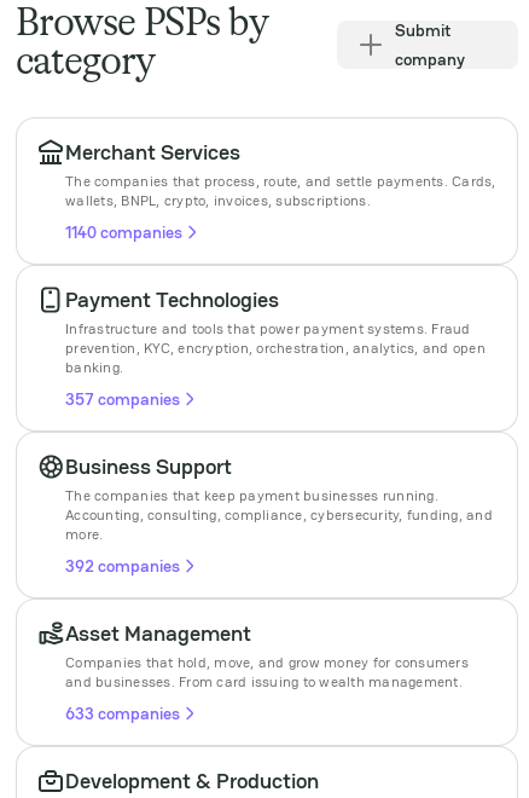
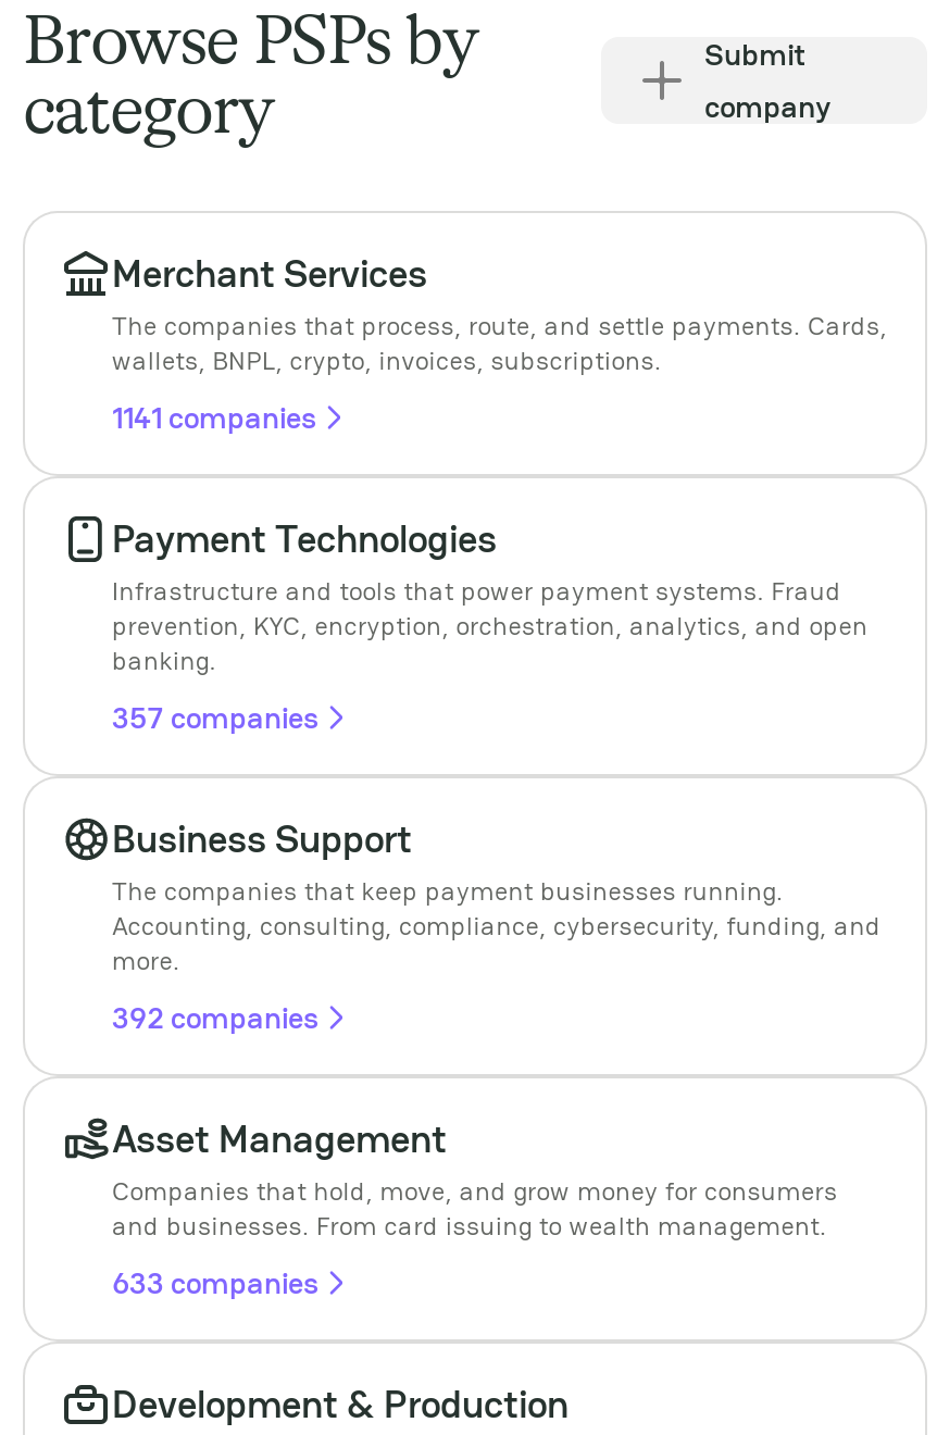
- 1140 companies
+ 1141 companies
